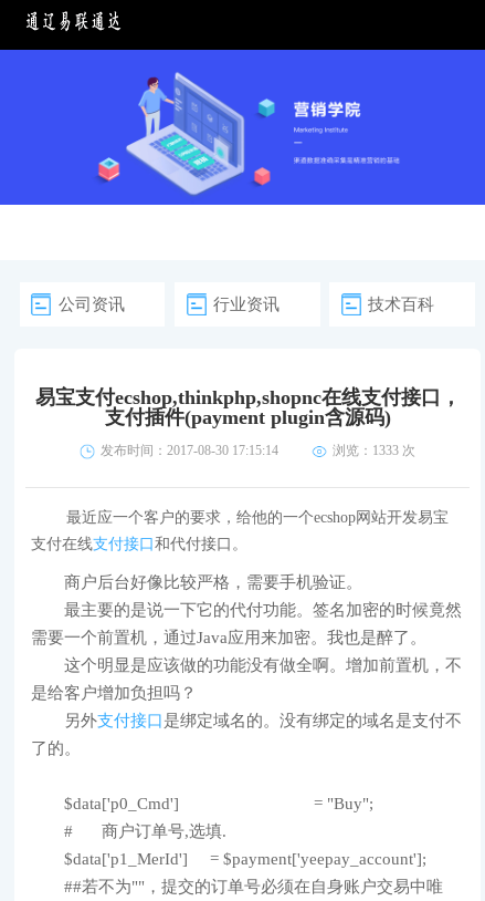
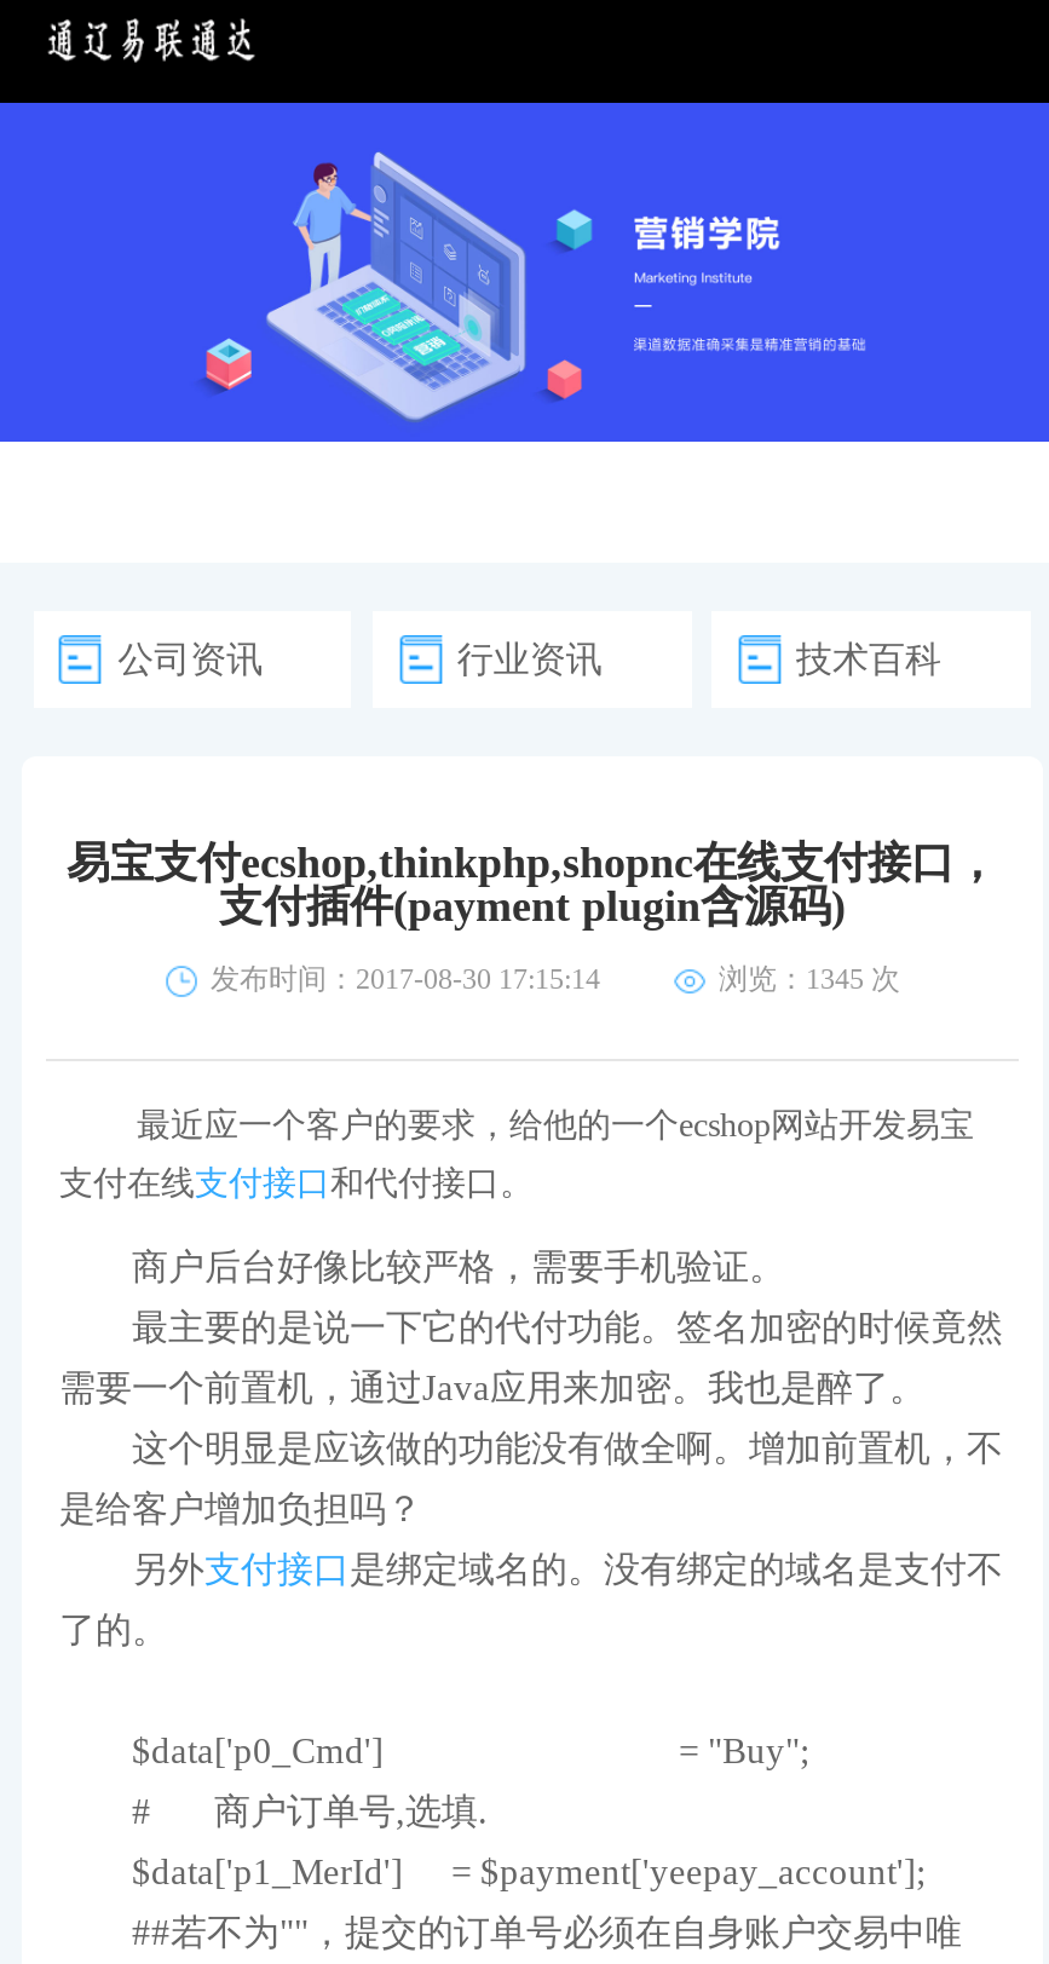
- 浏览：1333 次
+ 浏览：1345 次
